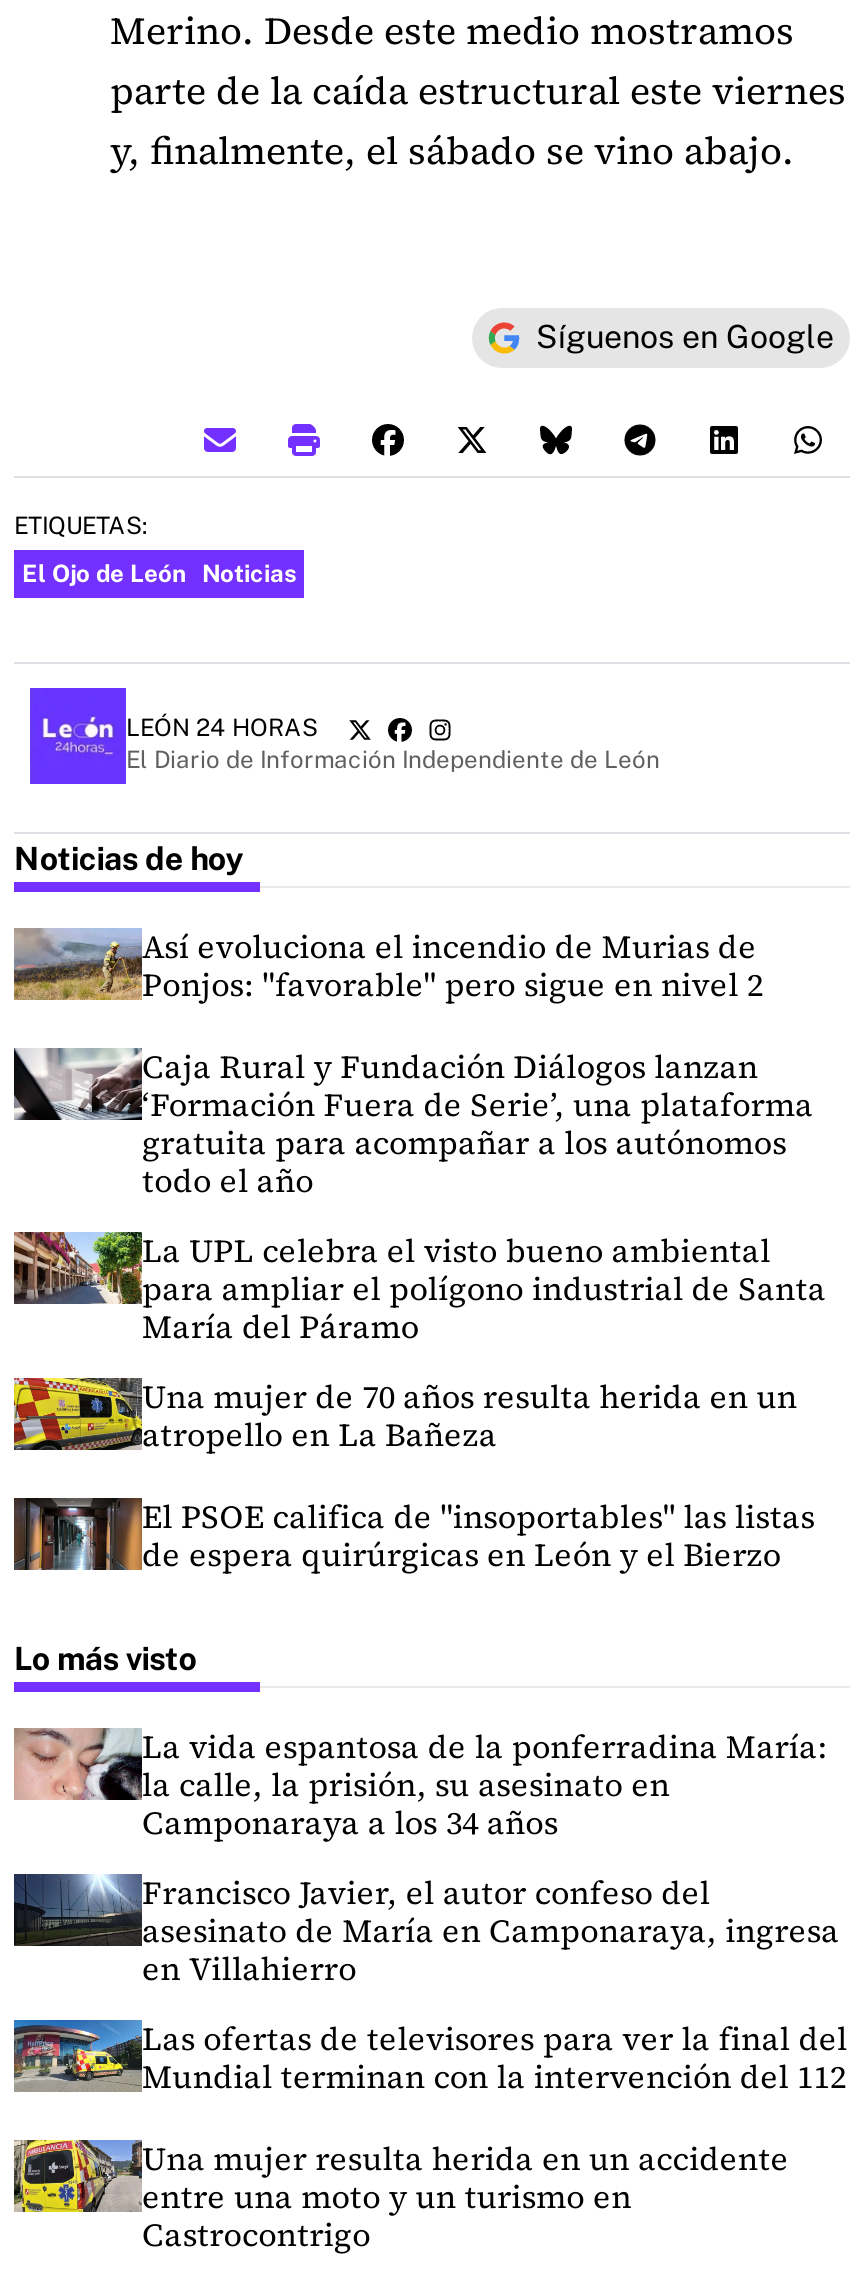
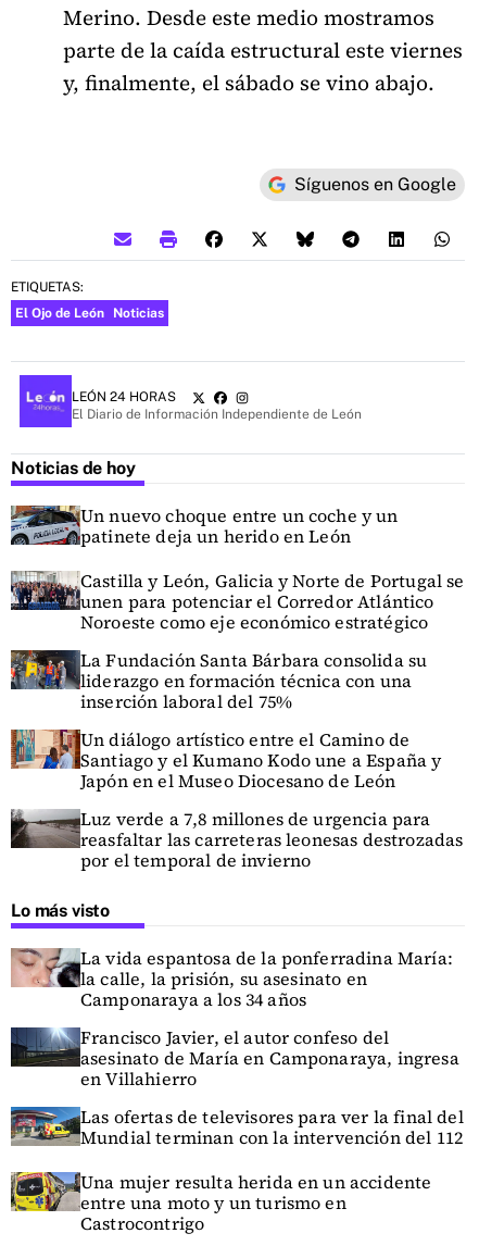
- [image]
- Así evoluciona el incendio de Murias de
- Ponjos: "favorable" pero sigue en nivel 2
+ [image]
+ Un nuevo choque entre un coche y un
+ patinete deja un herido en León

- [image]
- Caja Rural y Fundación Diálogos lanzan
- ‘Formación Fuera de Serie’, una plataforma
- gratuita para acompañar a los autónomos
- todo el año
+ [image]
+ Castilla y León, Galicia y Norte de Portugal se
+ unen para potenciar el Corredor Atlántico
+ Noroeste como eje económico estratégico

- [image]
- La UPL celebra el visto bueno ambiental
- para ampliar el polígono industrial de Santa
- María del Páramo
+ [image]
+ La Fundación Santa Bárbara consolida su
+ liderazgo en formación técnica con una
+ inserción laboral del 75%

- [image]
- Una mujer de 70 años resulta herida en un
- atropello en La Bañeza
+ [image]
+ Un diálogo artístico entre el Camino de
+ Santiago y el Kumano Kodo une a España y
+ Japón en el Museo Diocesano de León

- [image]
- El PSOE califica de "insoportables" las listas
- de espera quirúrgicas en León y el Bierzo
+ [image]
+ Luz verde a 7,8 millones de urgencia para
+ reasfaltar las carreteras leonesas destrozadas
+ por el temporal de invierno
